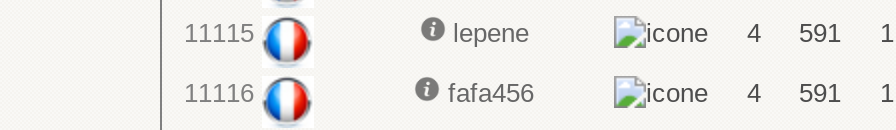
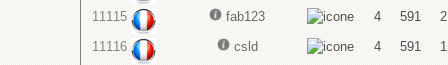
- lepene
+ fab123

- 4 591 1
+ 4 591 2

- fafa456
+ csld
